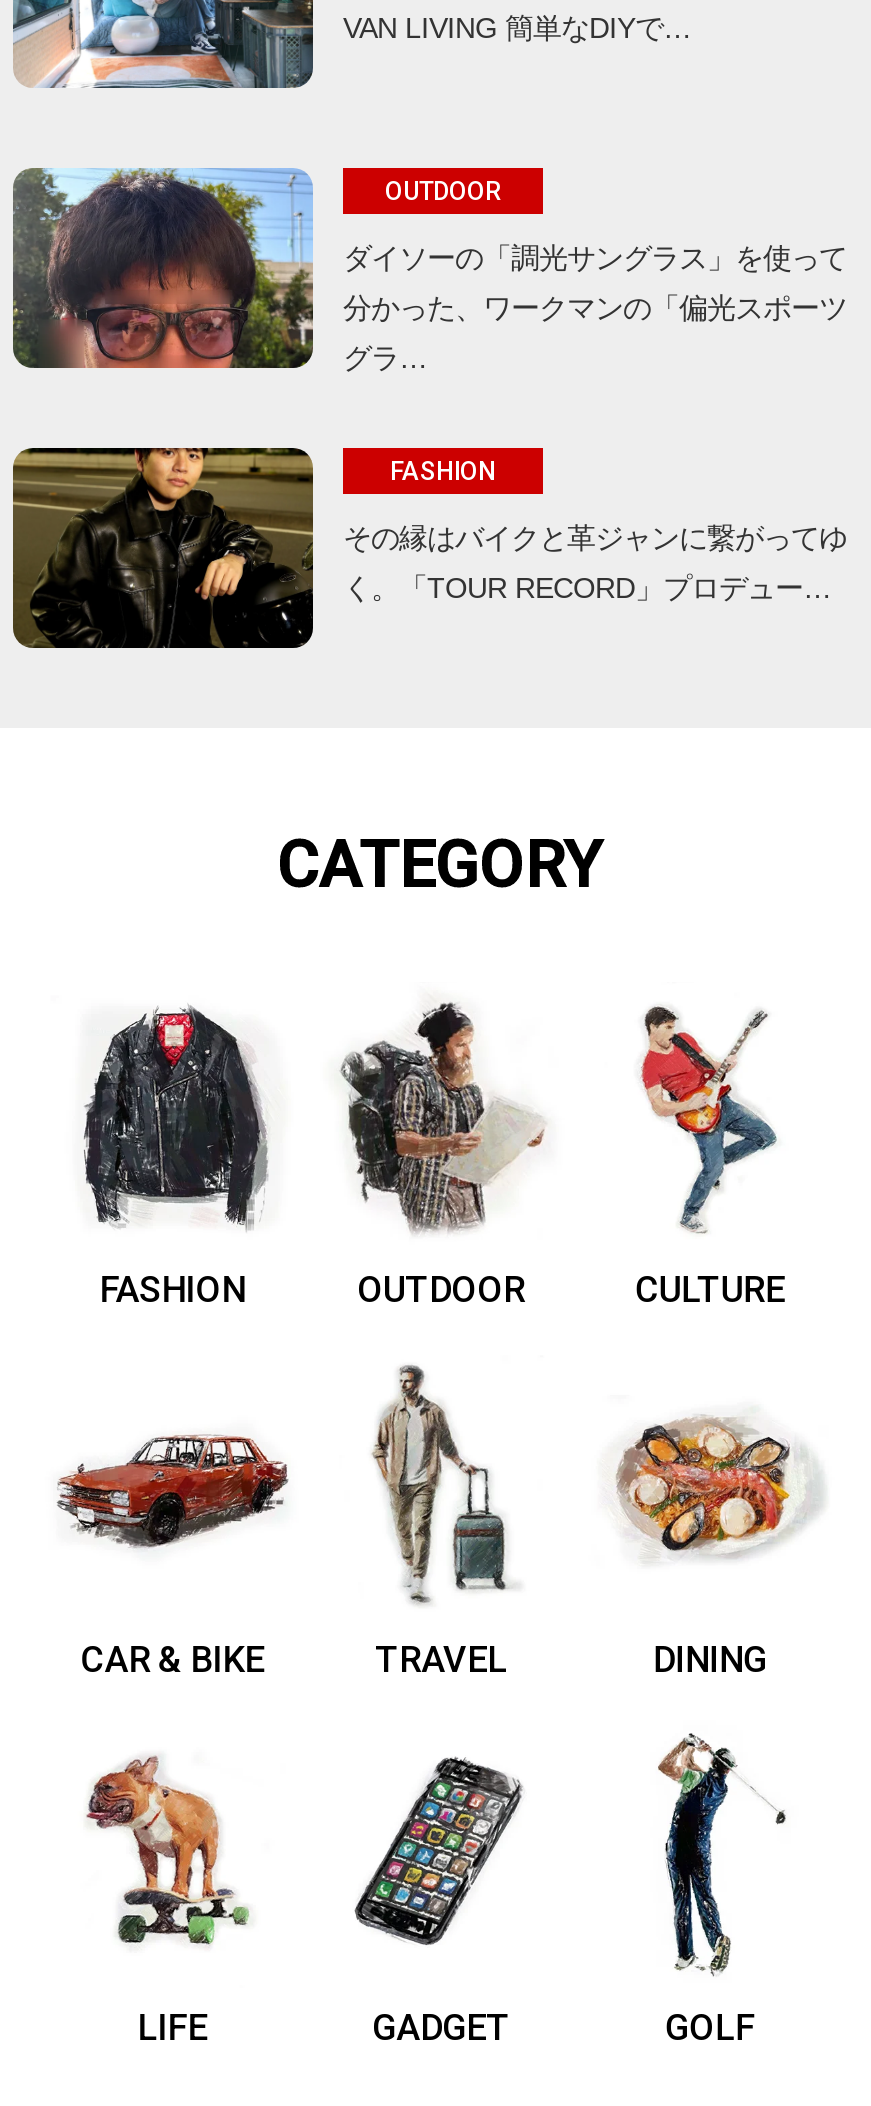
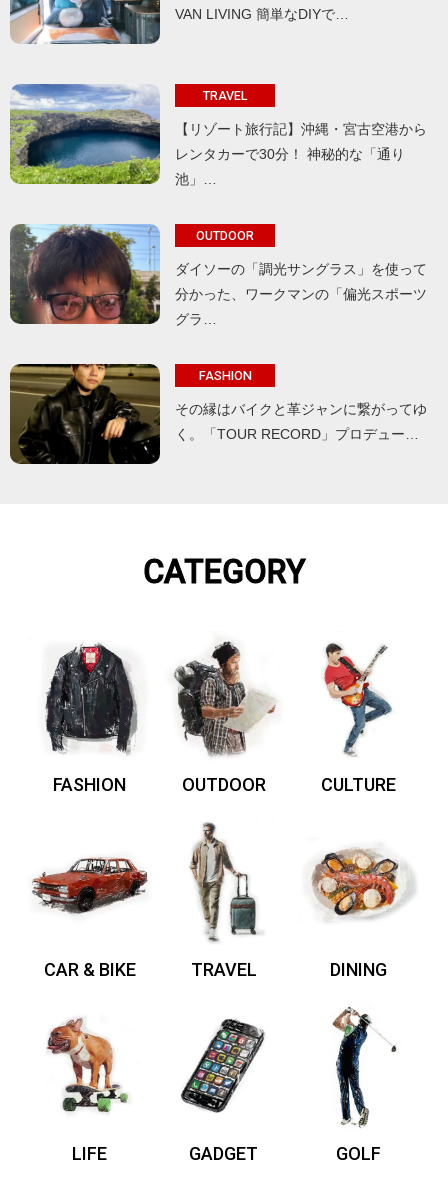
+ [image]
+ TRAVEL
+ 【リゾート旅行記】沖縄・宮古空港から
+ レンタカーで30分！ 神秘的な「通り
+ 池」…
